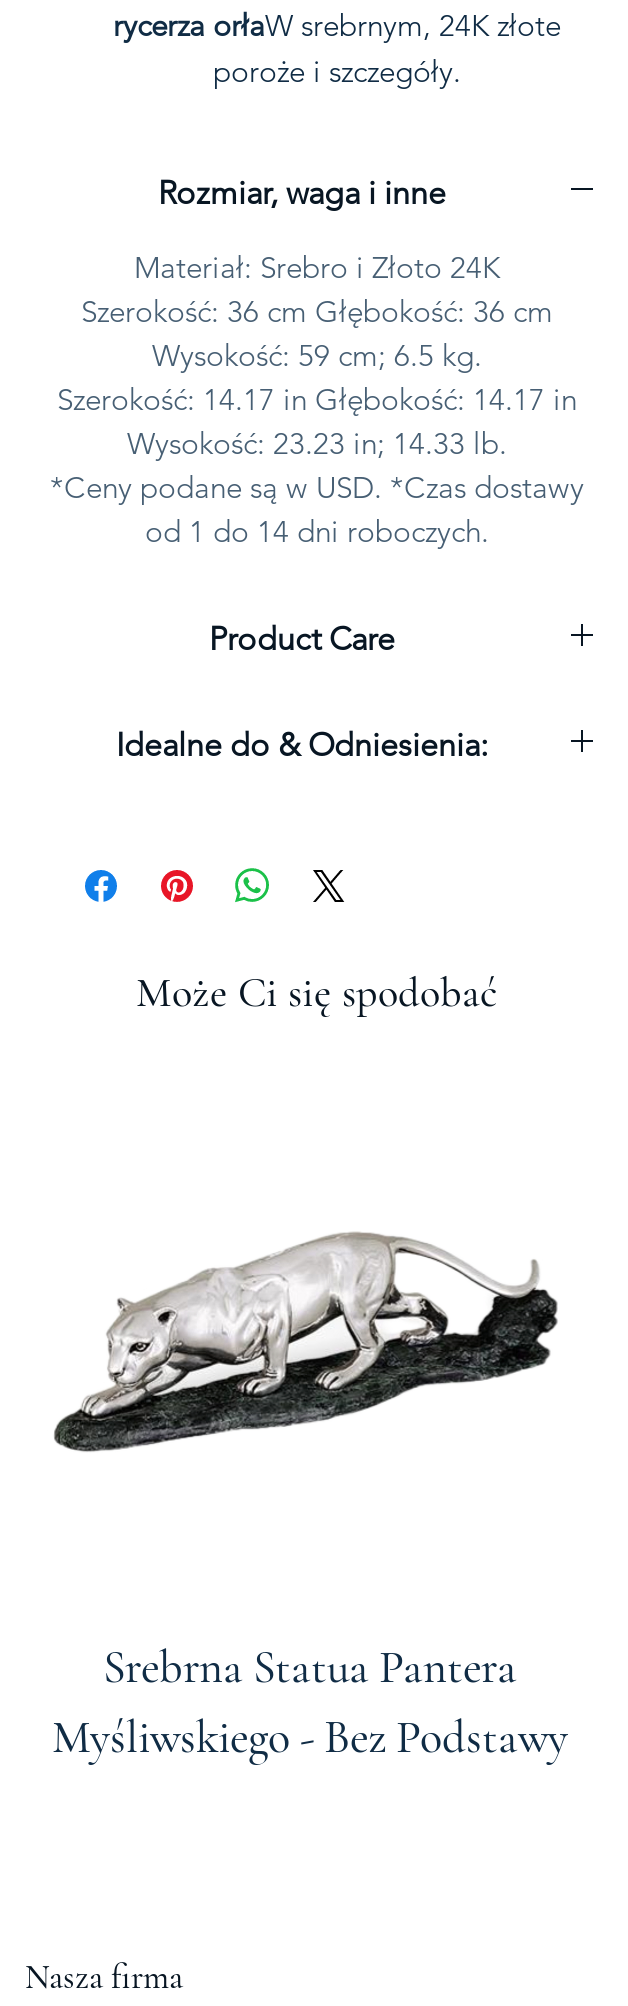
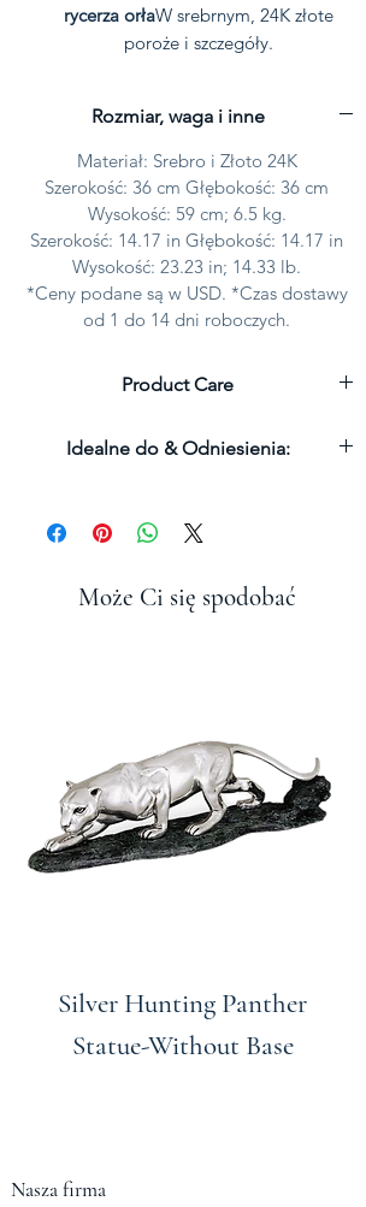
- Srebrna Statua Pantera
- Myśliwskiego - Bez Podstawy
+ Silver Hunting Panther
+ Statue-Without Base
